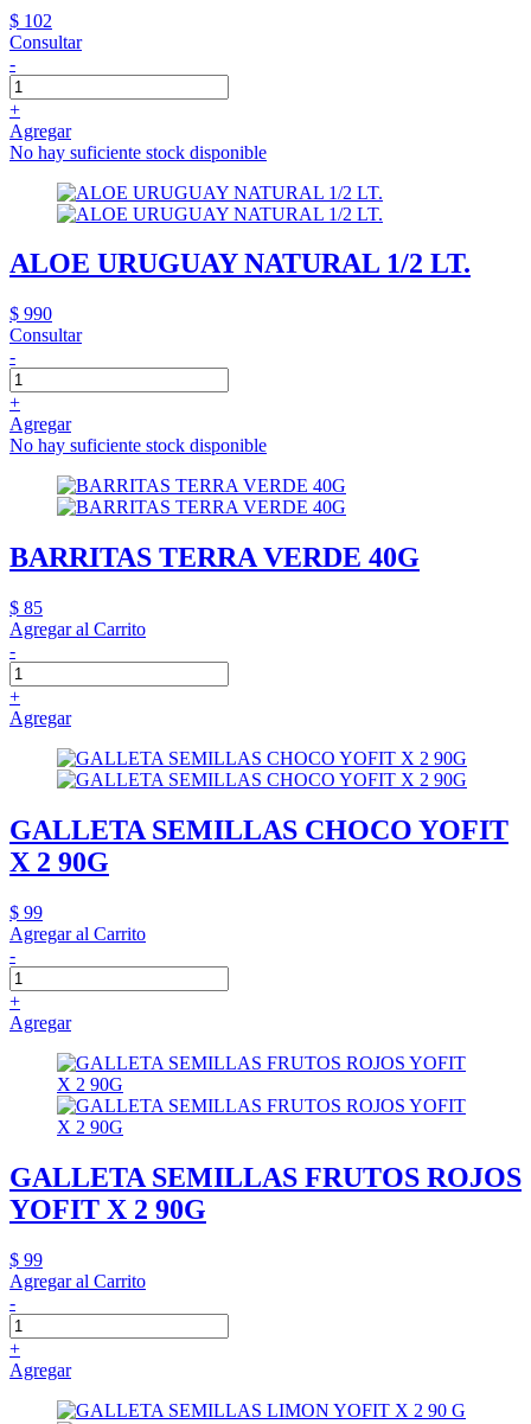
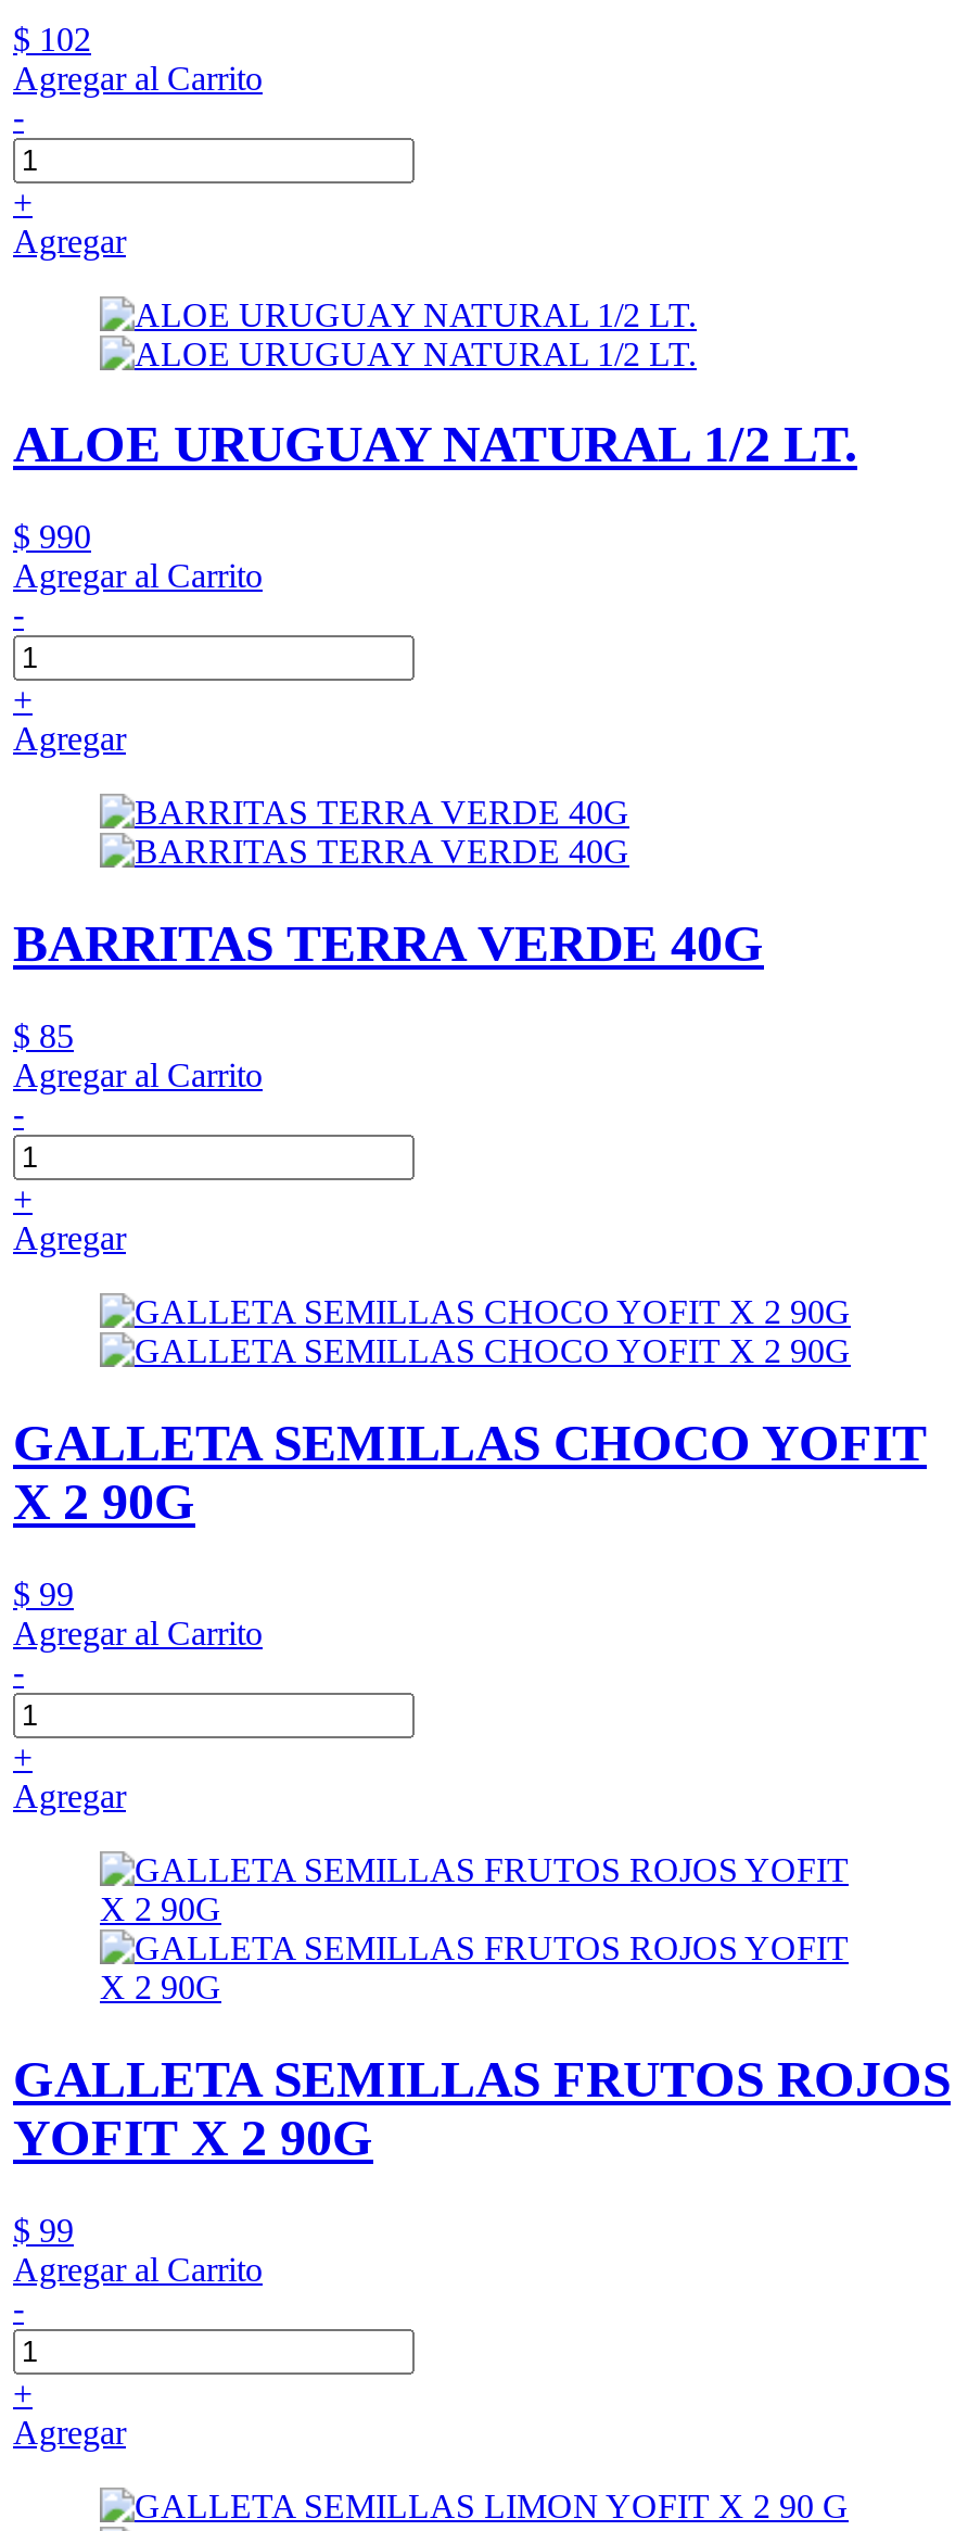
- Consultar
+ Agregar al Carrito

- No hay suficiente stock disponible

- Consultar
+ Agregar al Carrito

- No hay suficiente stock disponible
